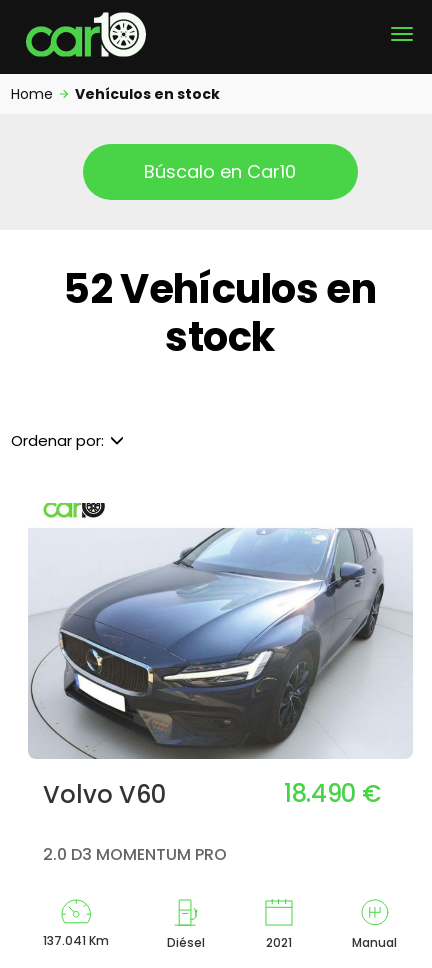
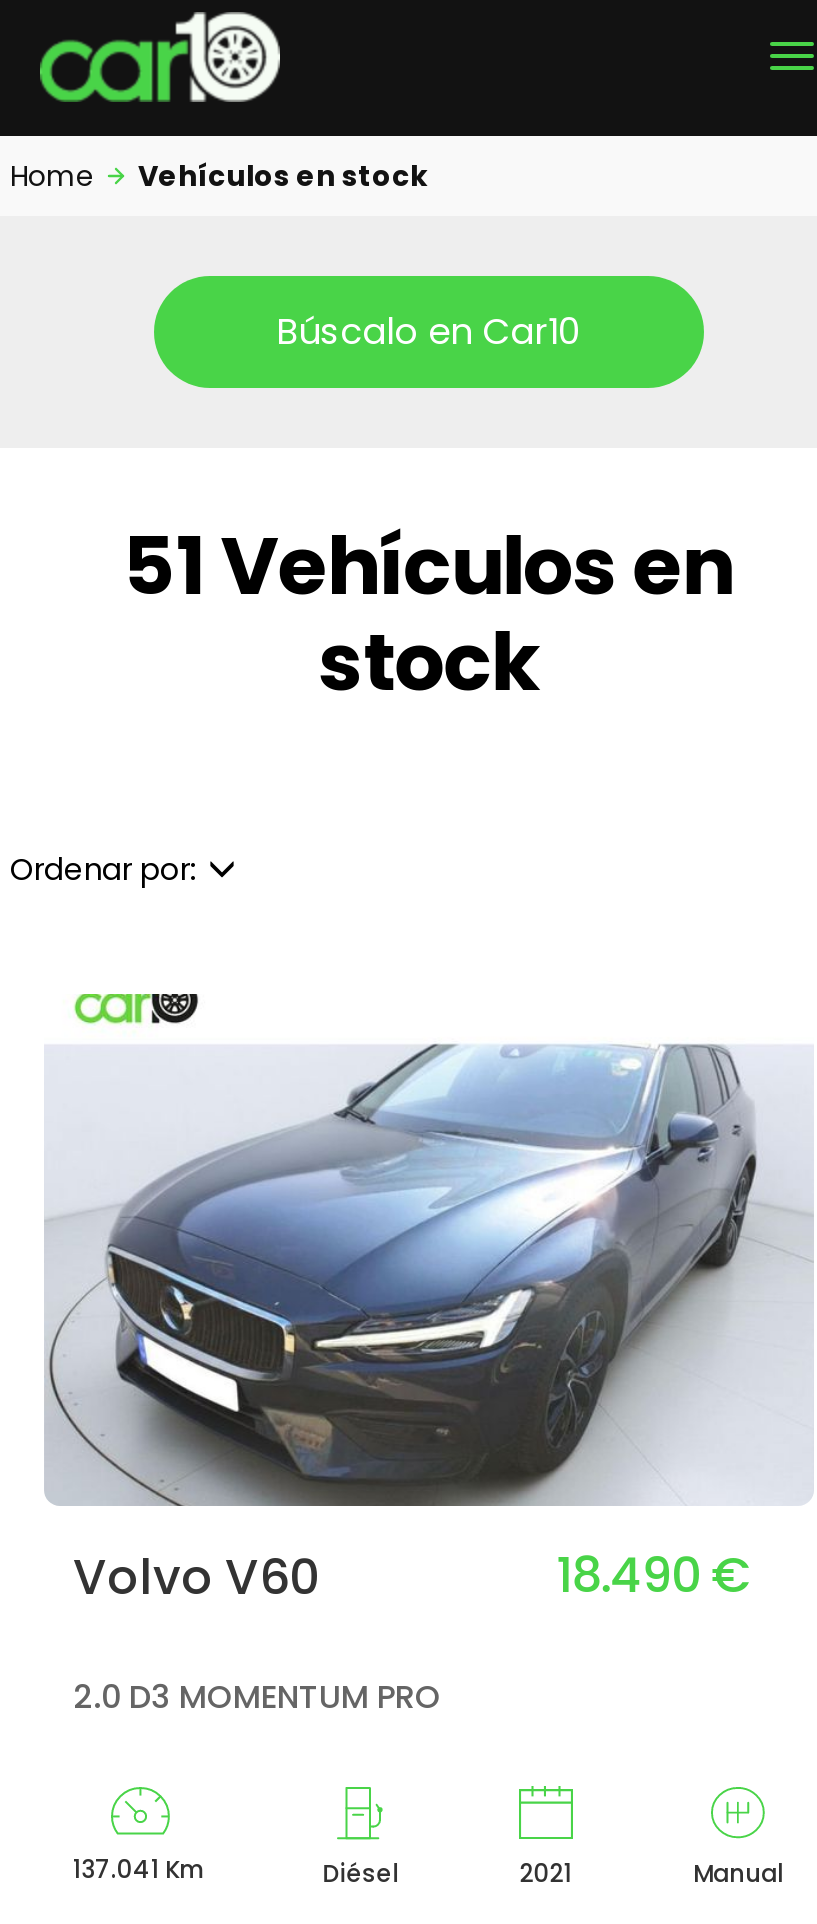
- 52 Vehículos en
+ 51 Vehículos en
